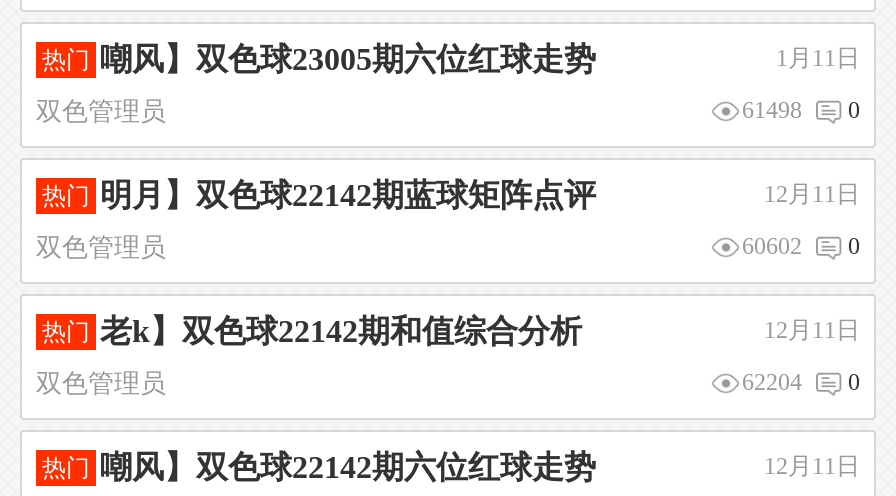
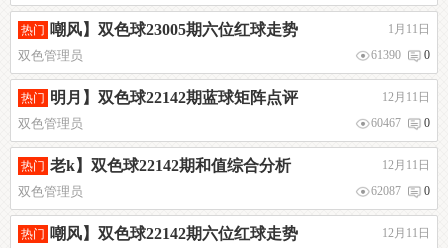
- 61498 0
+ 61390 0

- 60602 0
+ 60467 0

- 62204 0
+ 62087 0
